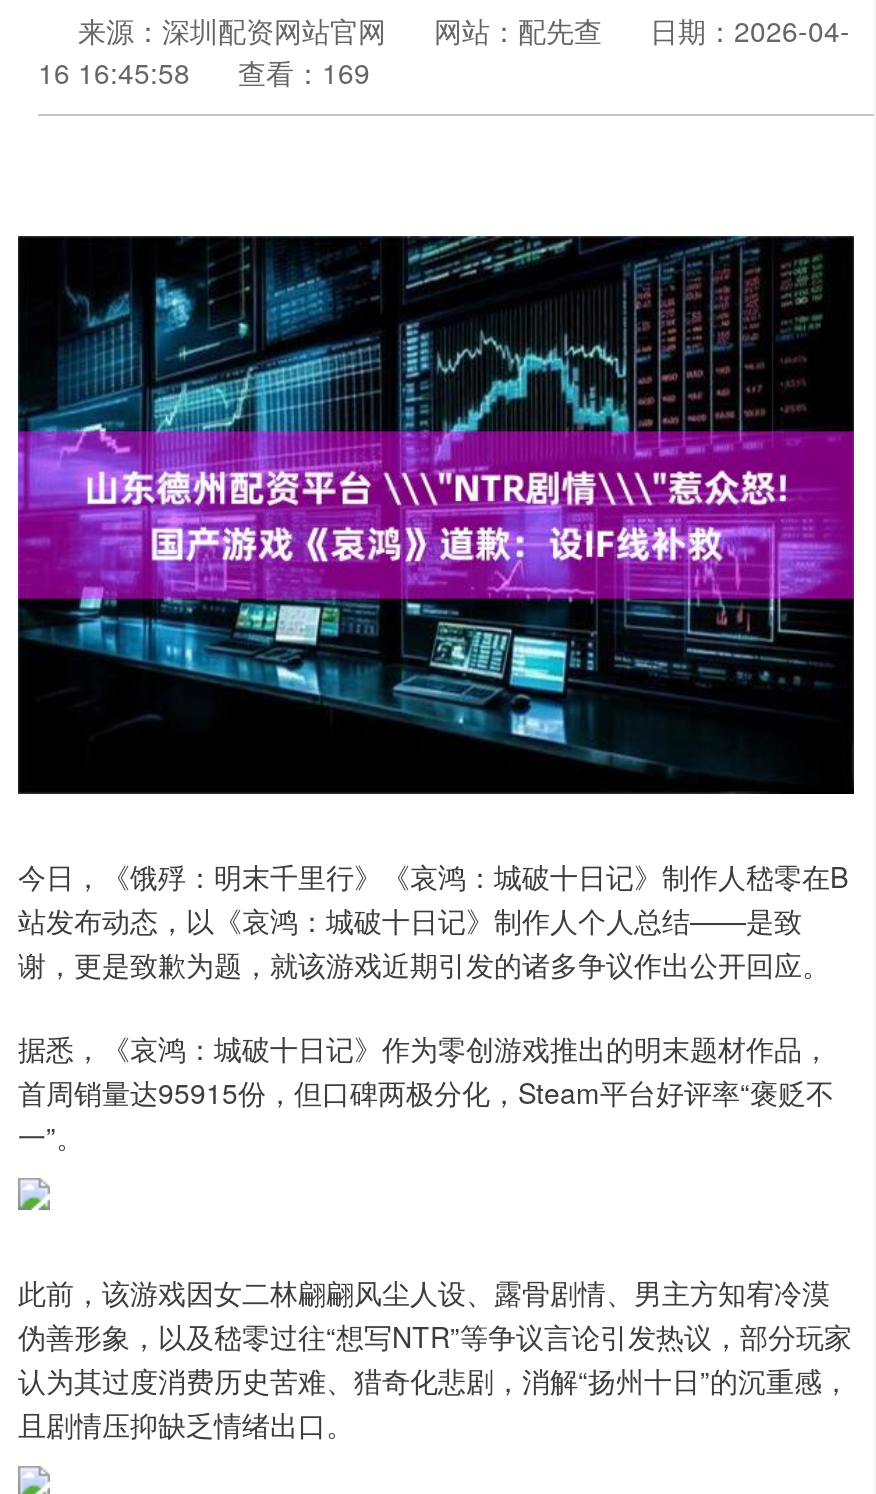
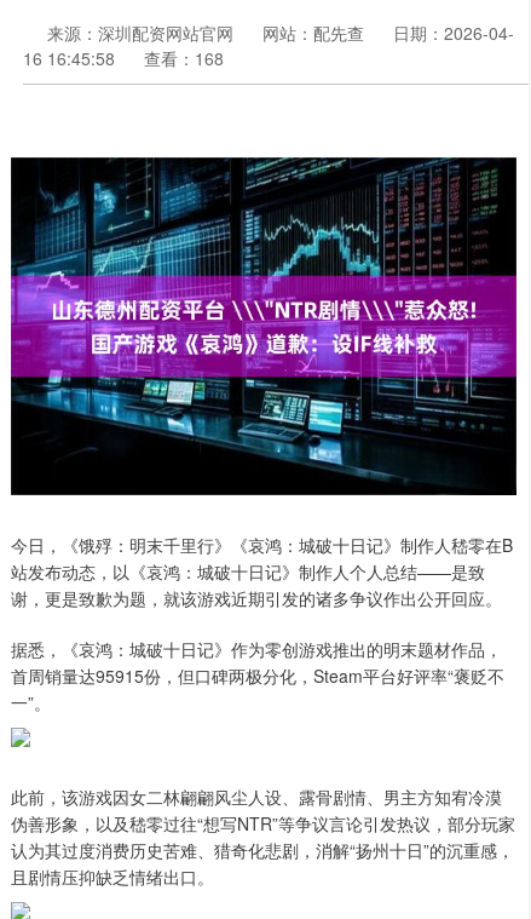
- 16 16:45:58 查看：169
+ 16 16:45:58 查看：168
